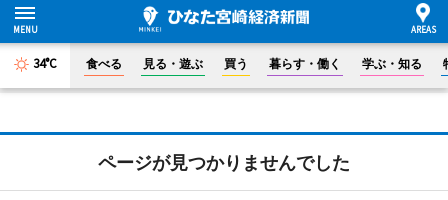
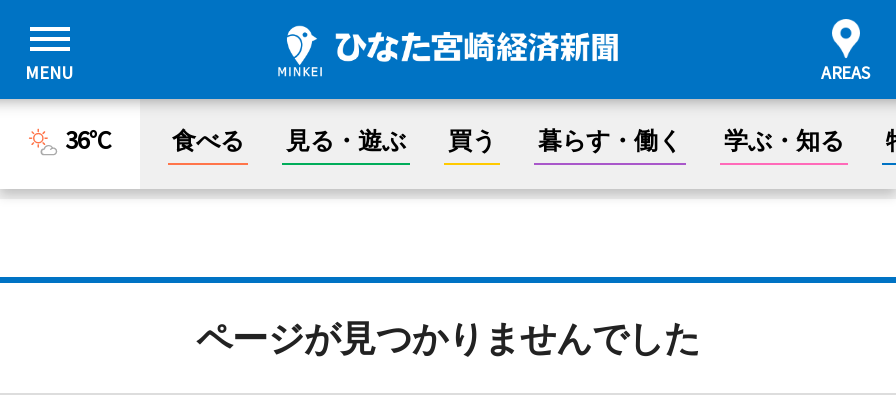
- 34°C
+ 36°C
